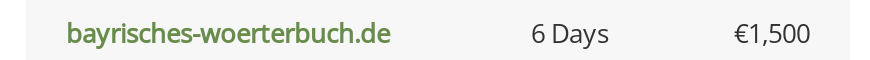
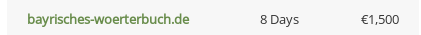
- 6 Days
+ 8 Days
